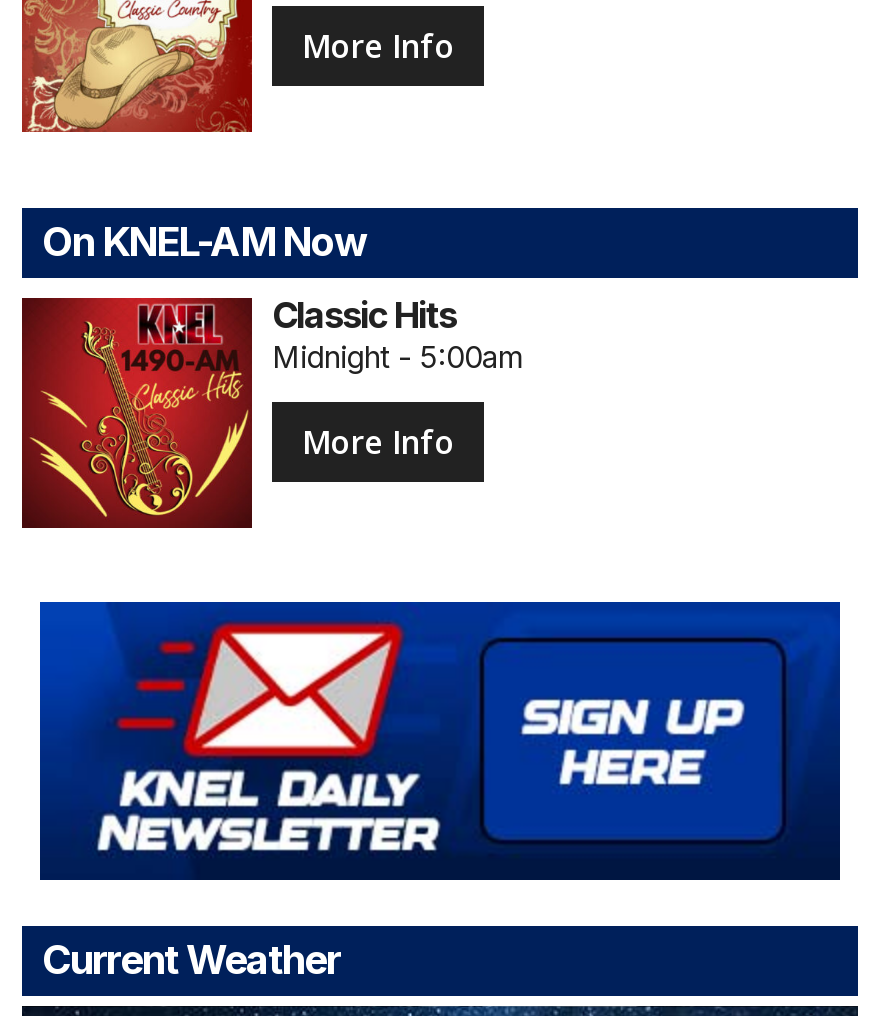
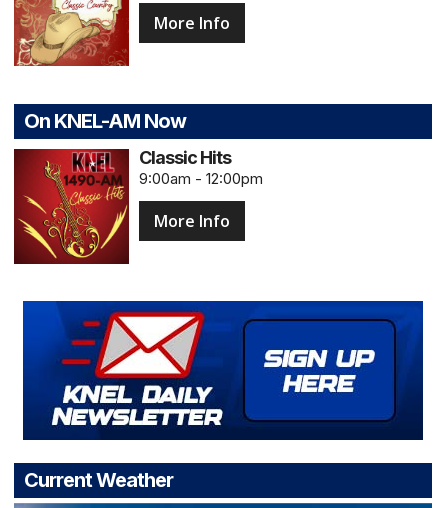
- Midnight - 5:00am
+ 9:00am - 12:00pm
